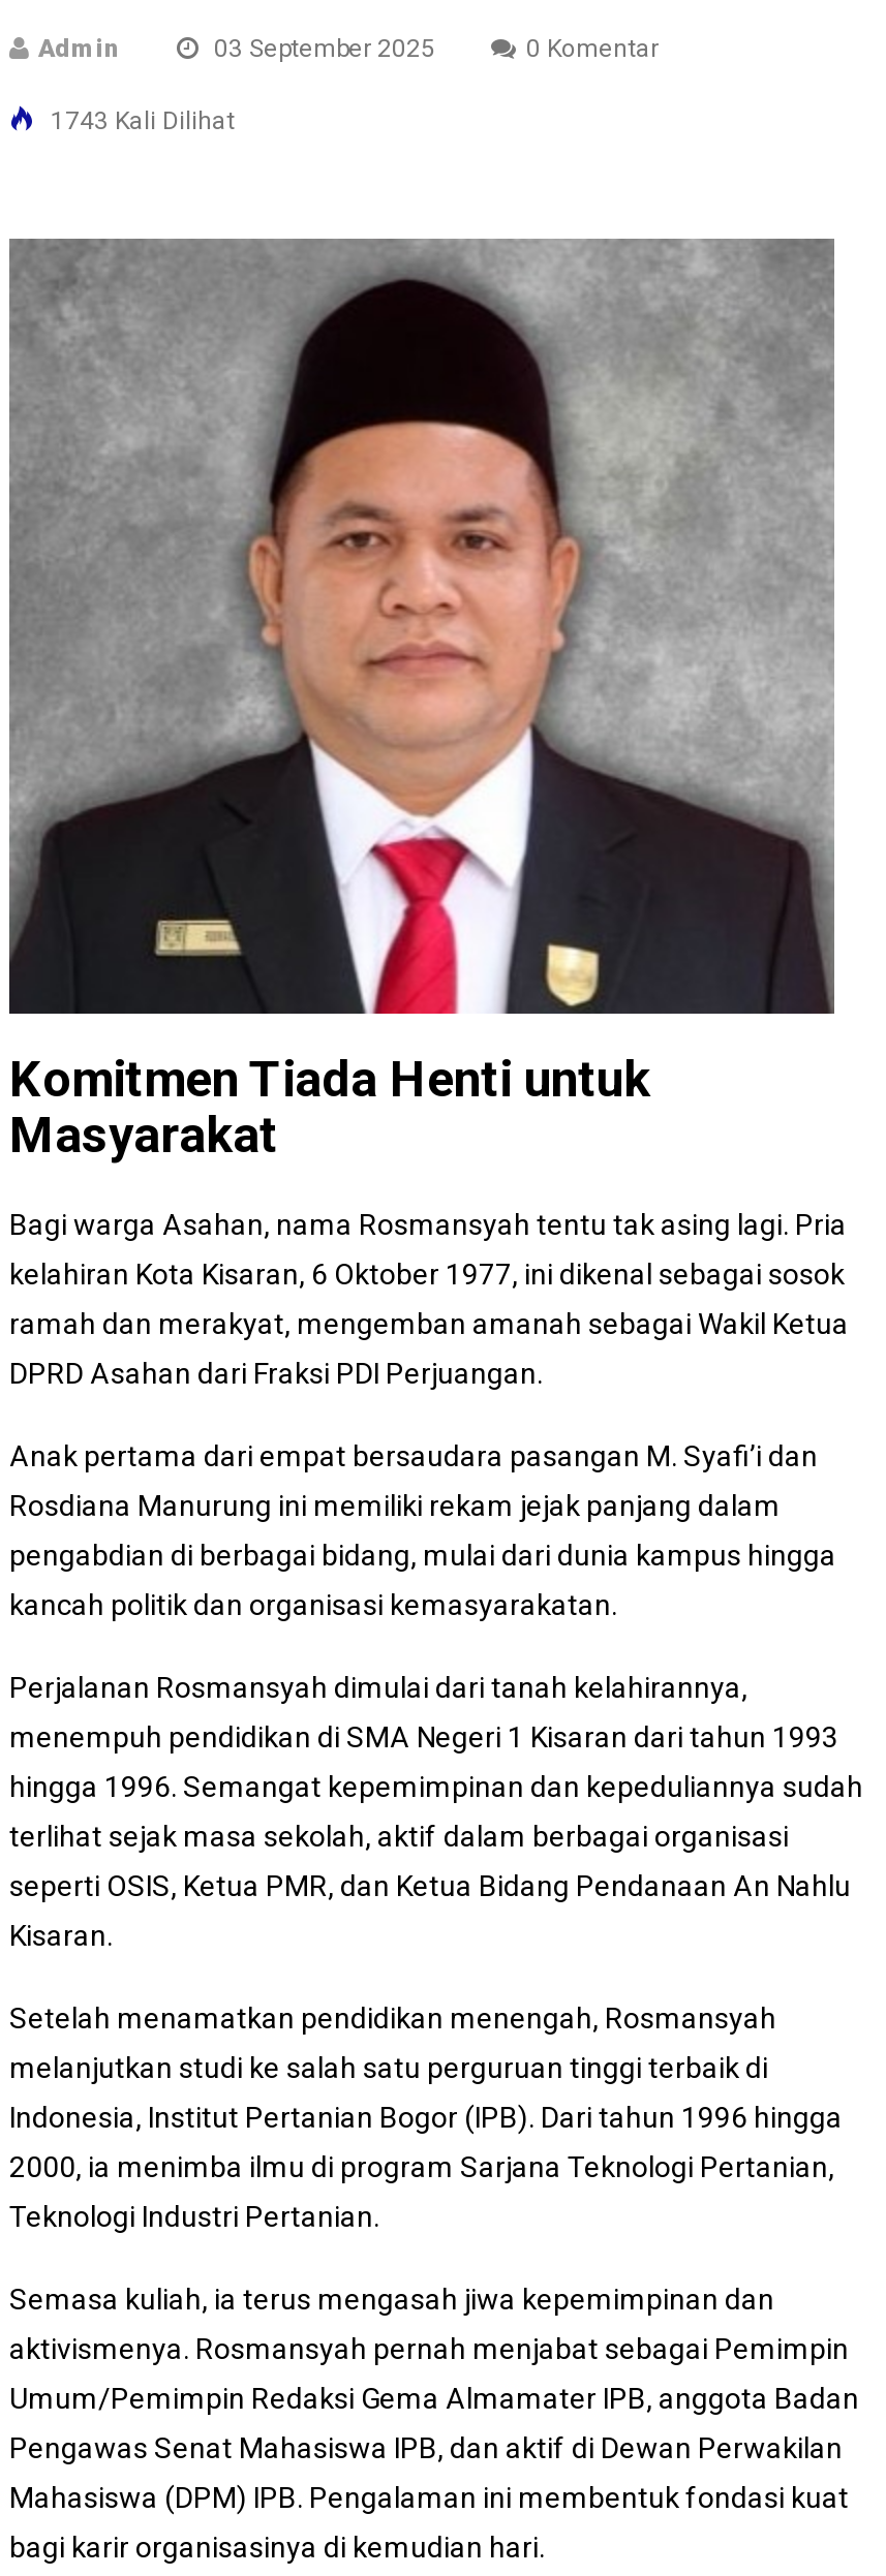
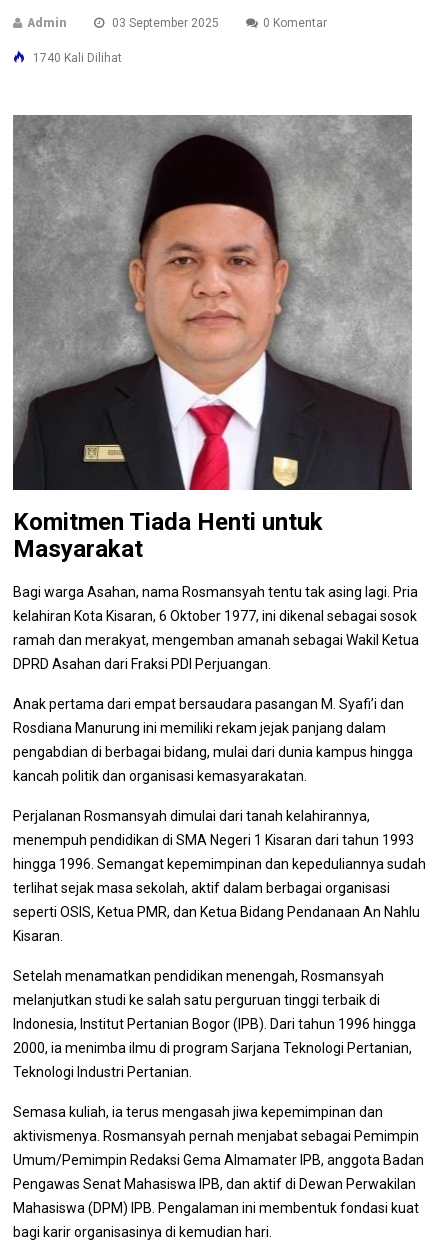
- 1743 Kali Dilihat
+ 1740 Kali Dilihat
